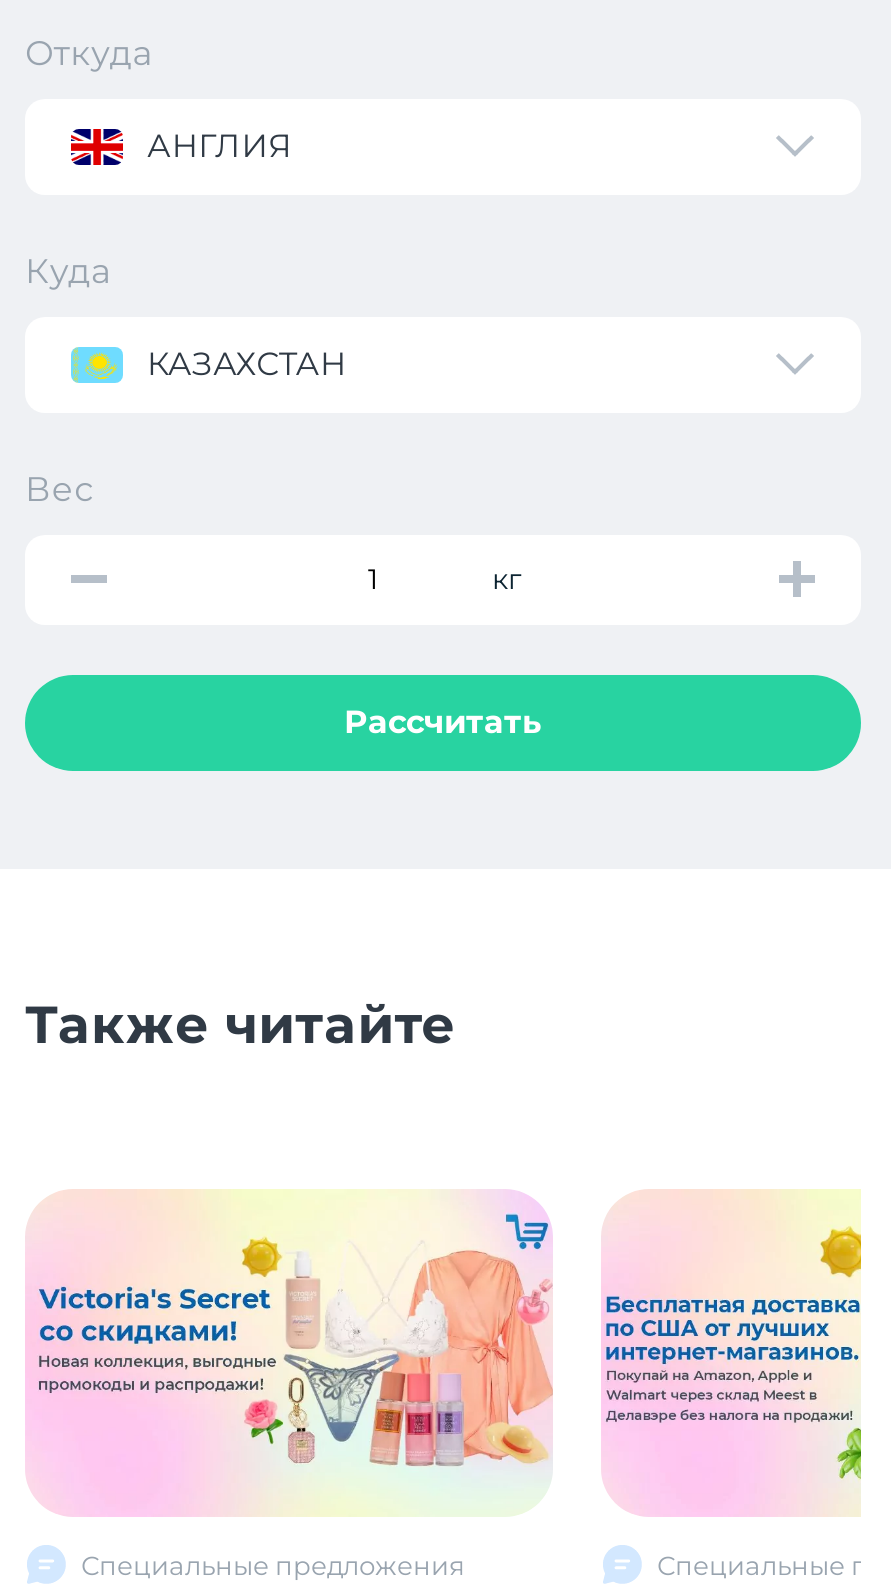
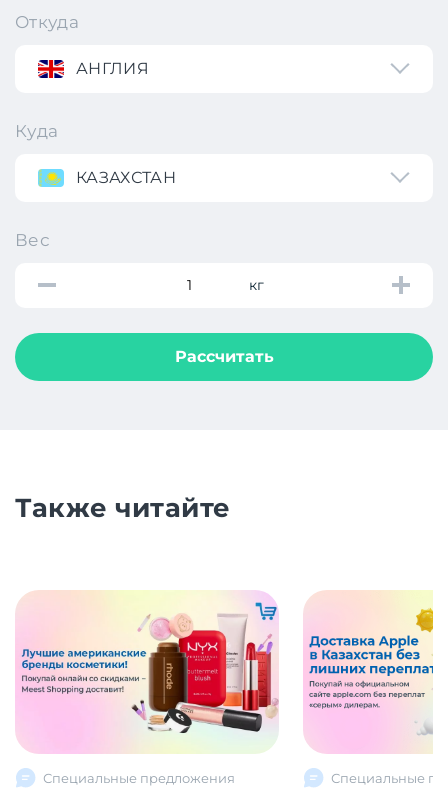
- [image]
+ [image]

- [image]
+ [image]
